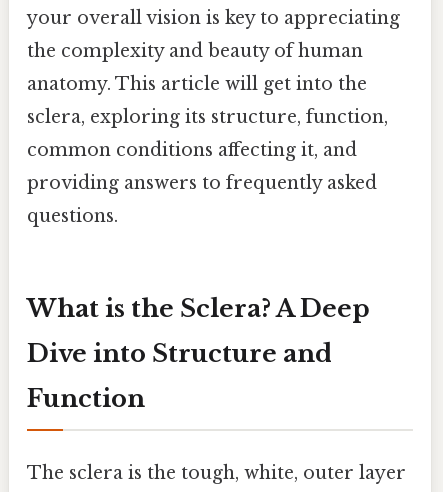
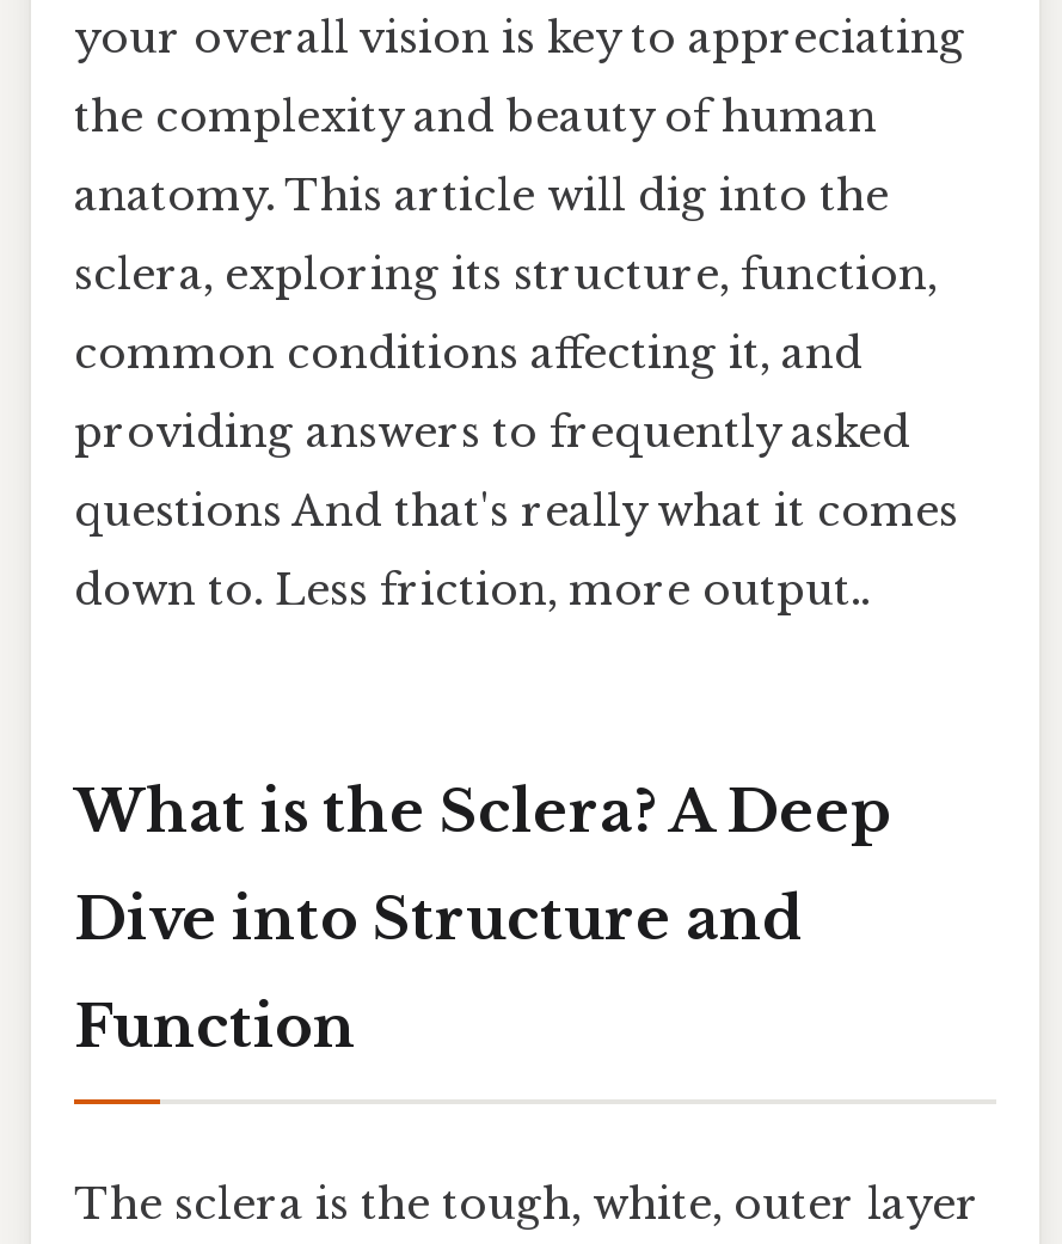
- anatomy. This article will get into the
+ anatomy. This article will dig into the

- questions.
+ questions And that's really what it comes
+ down to. Less friction, more output..
